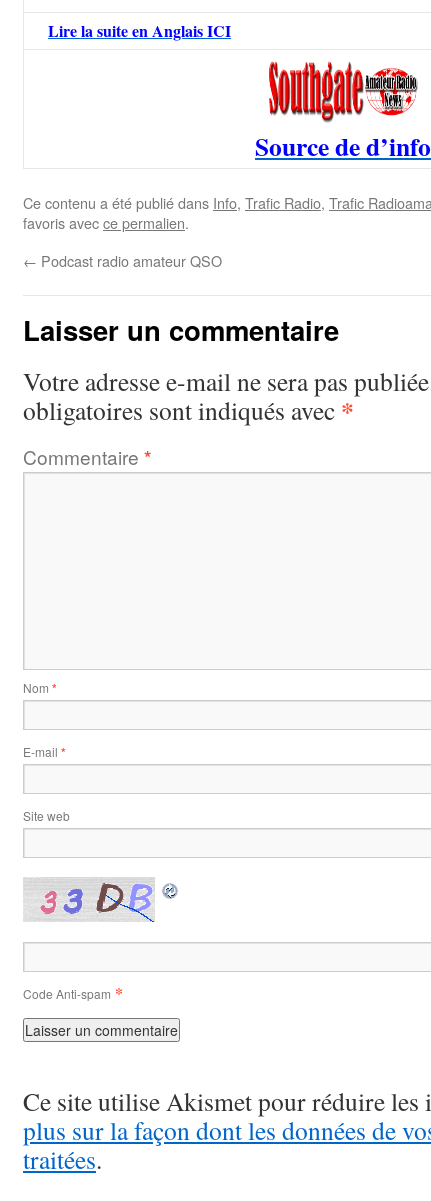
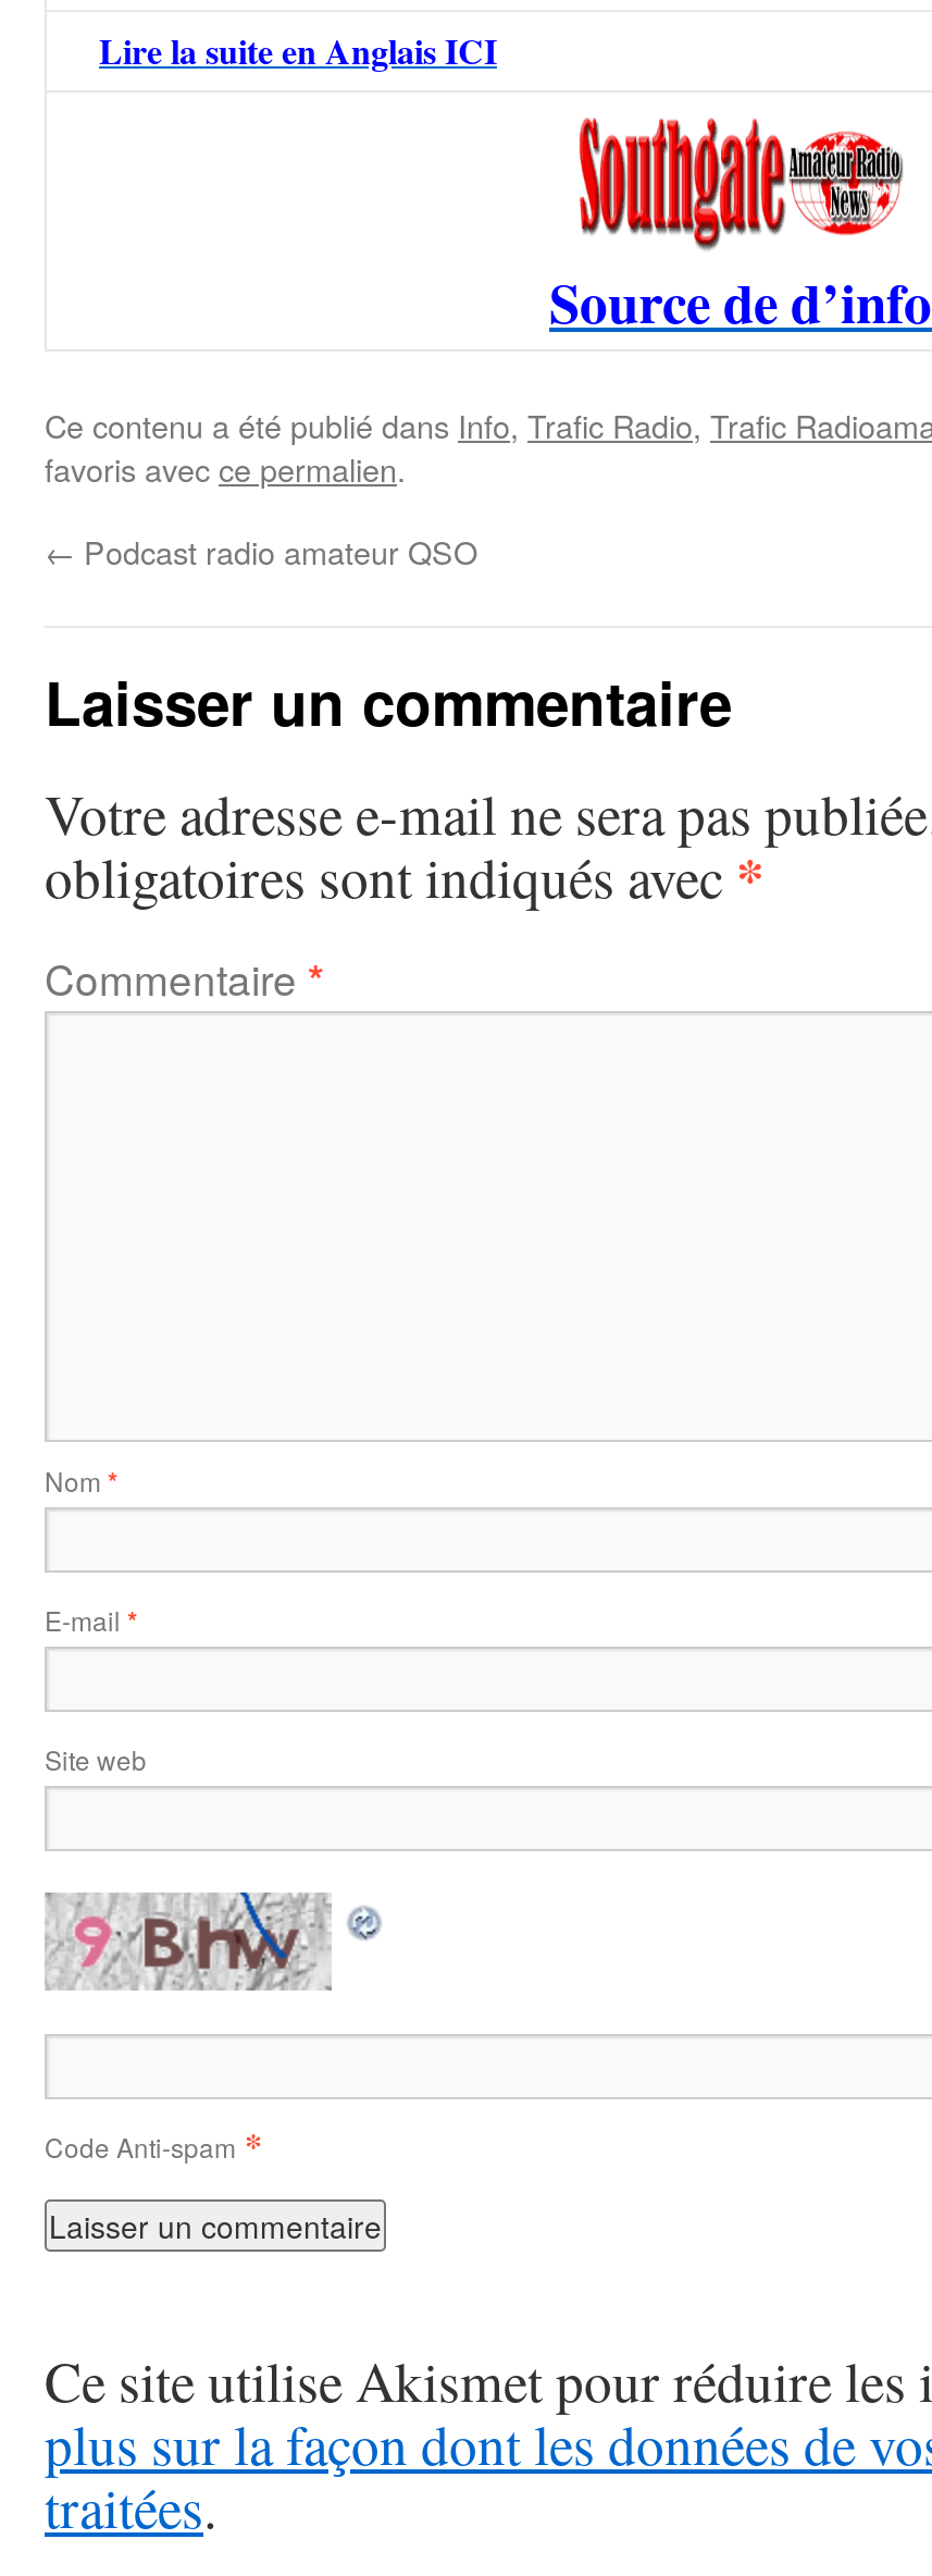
- [image]
+ [image]
